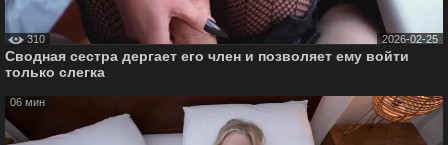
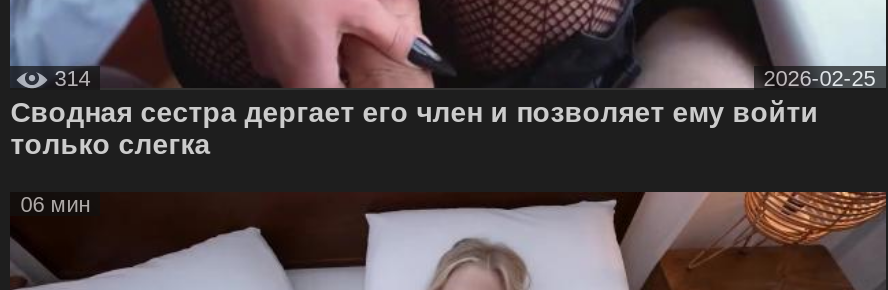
- 310
+ 314
